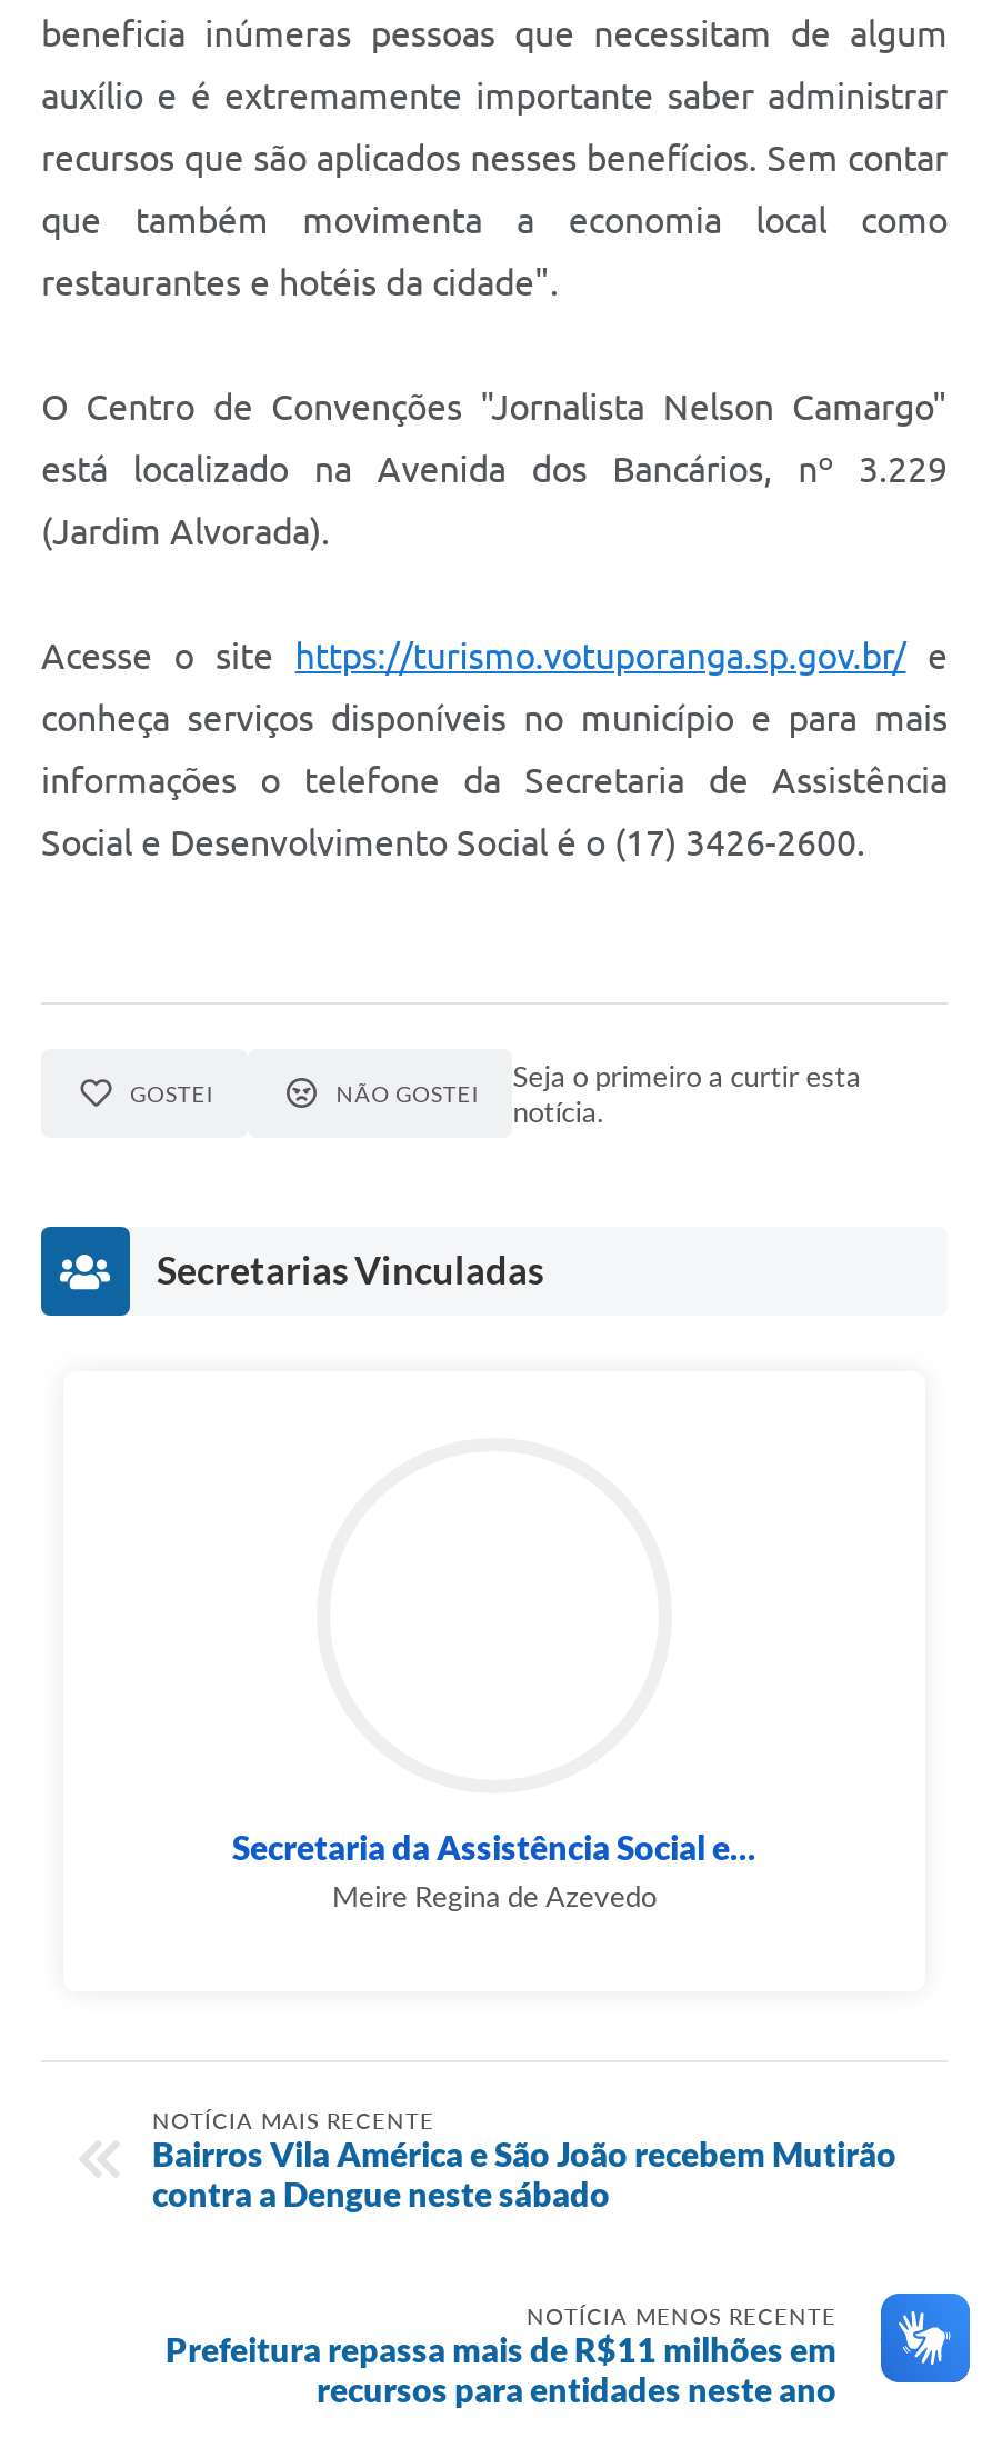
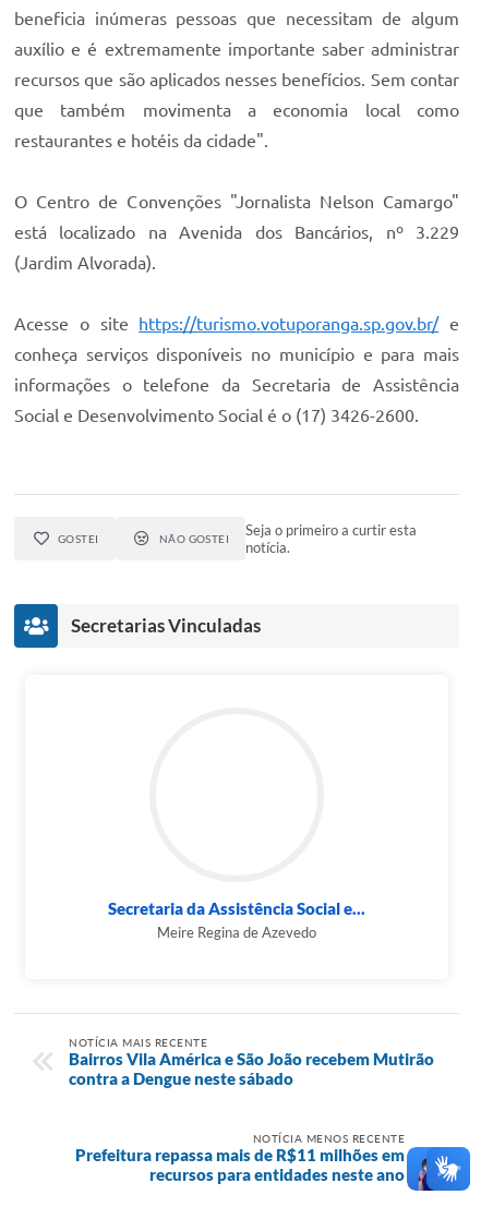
- [image]
+ [image]
